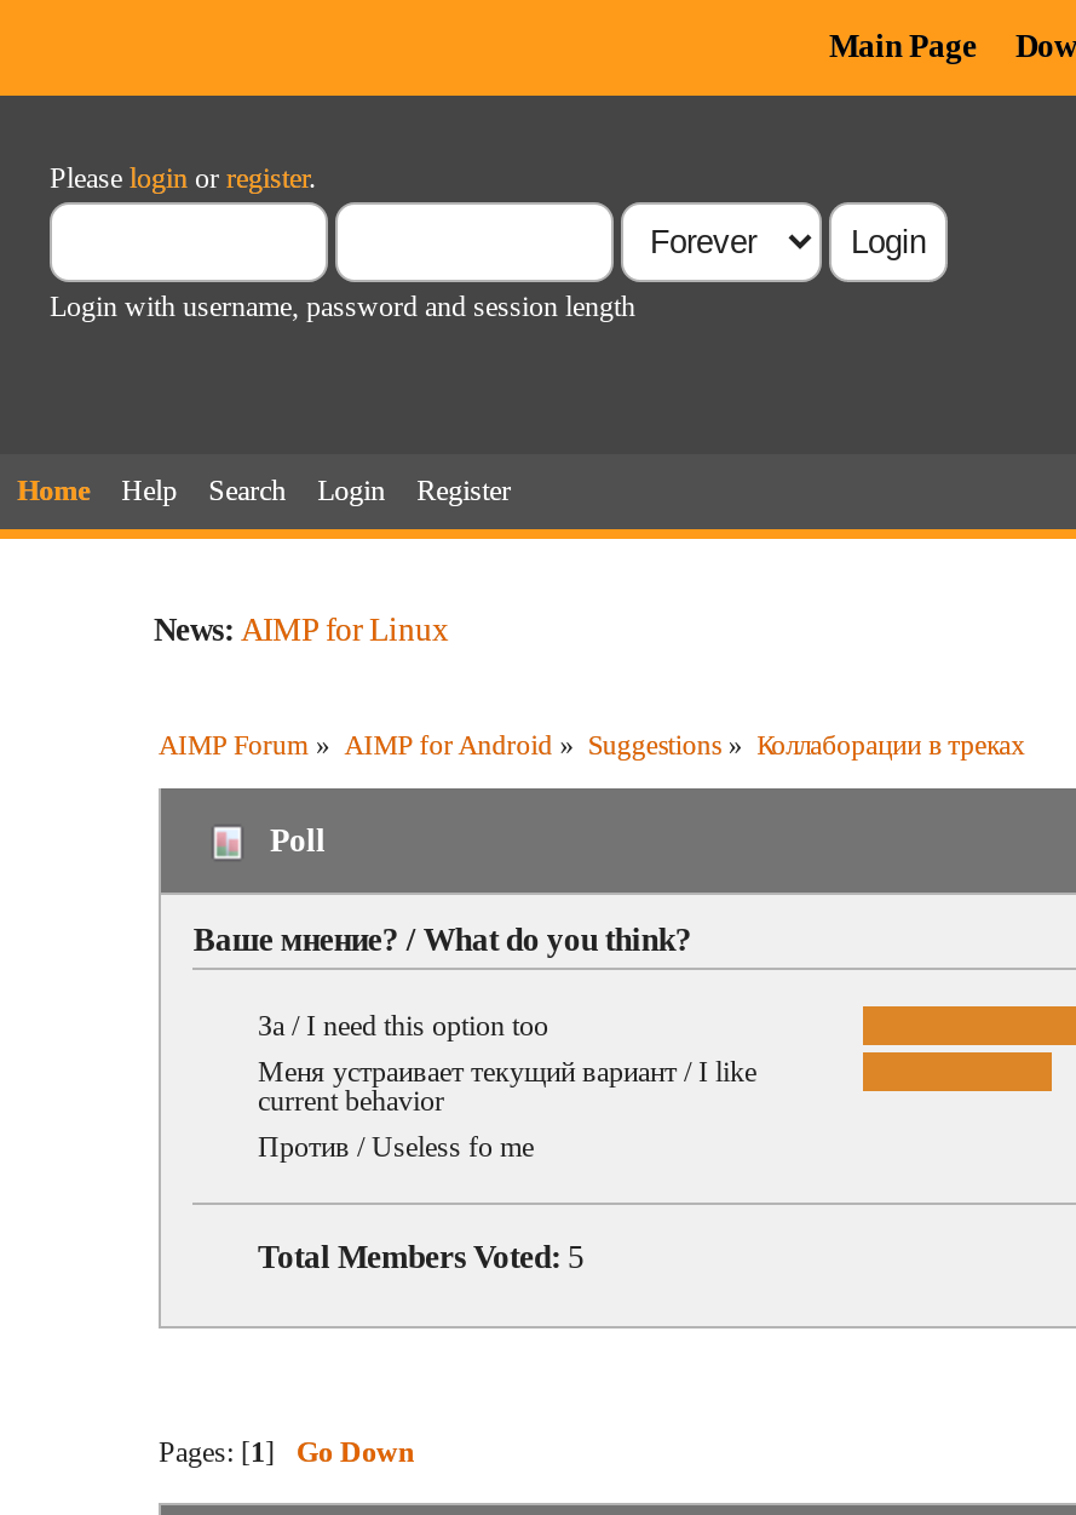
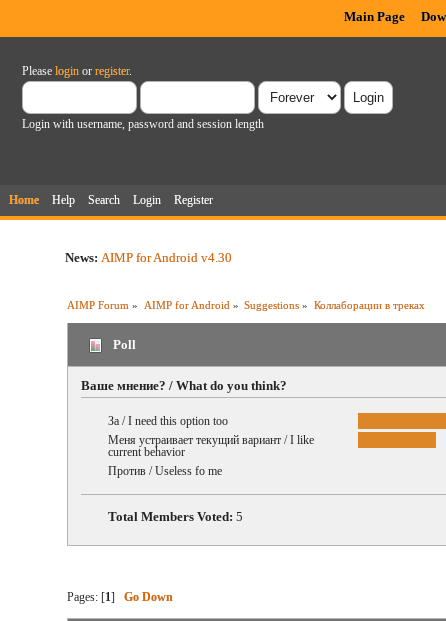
- News: AIMP for Linux
+ News: AIMP for Android v4.30
